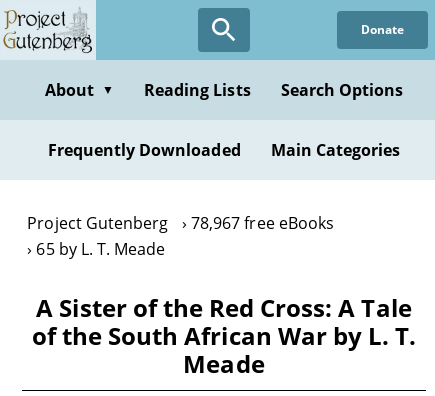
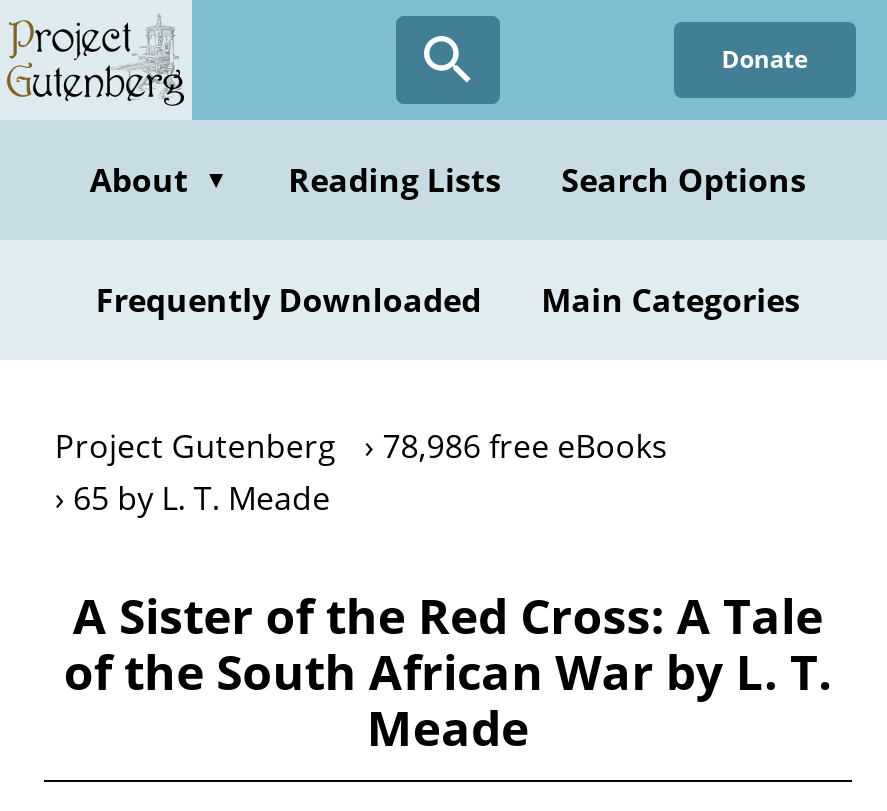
- Project Gutenberg 78,967 free eBooks
+ Project Gutenberg 78,986 free eBooks
